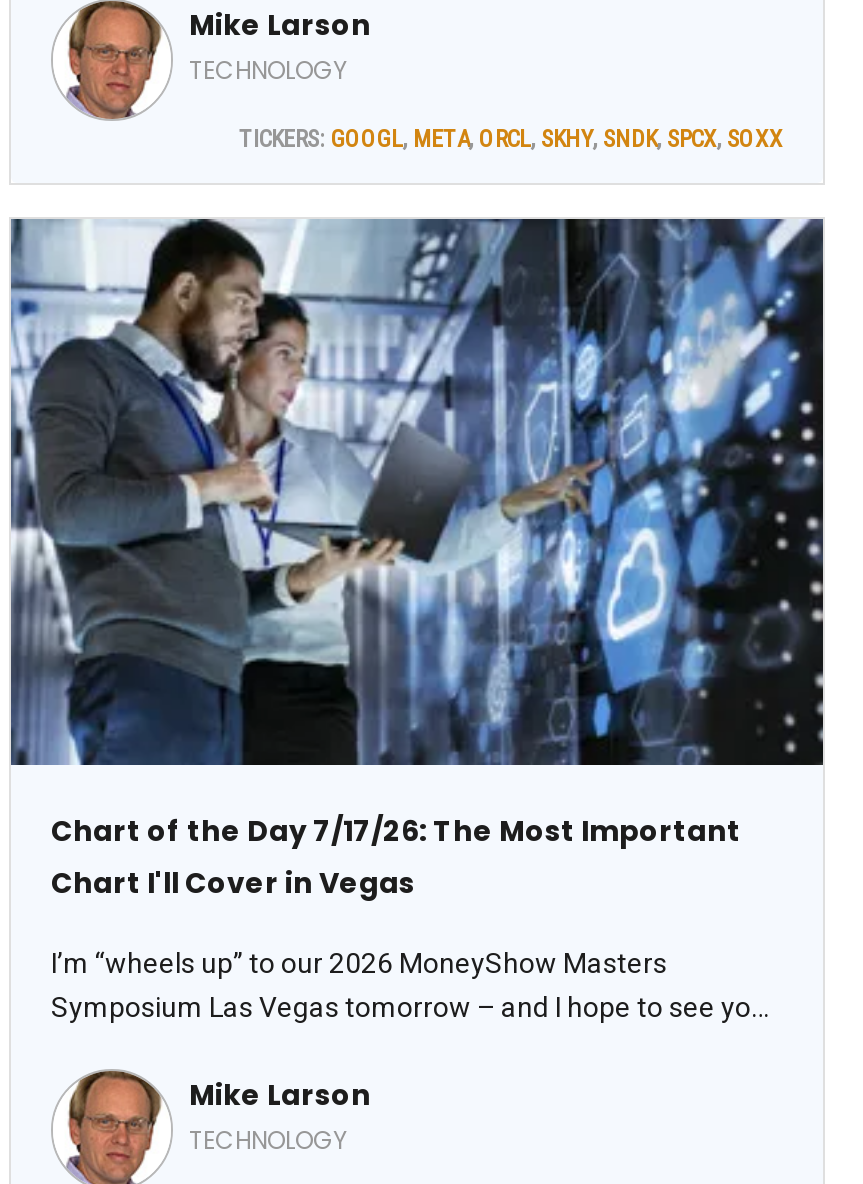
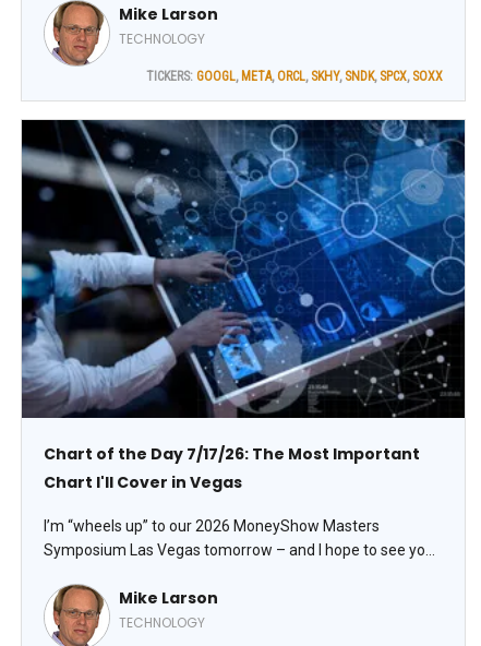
- [image]
+ [image]
